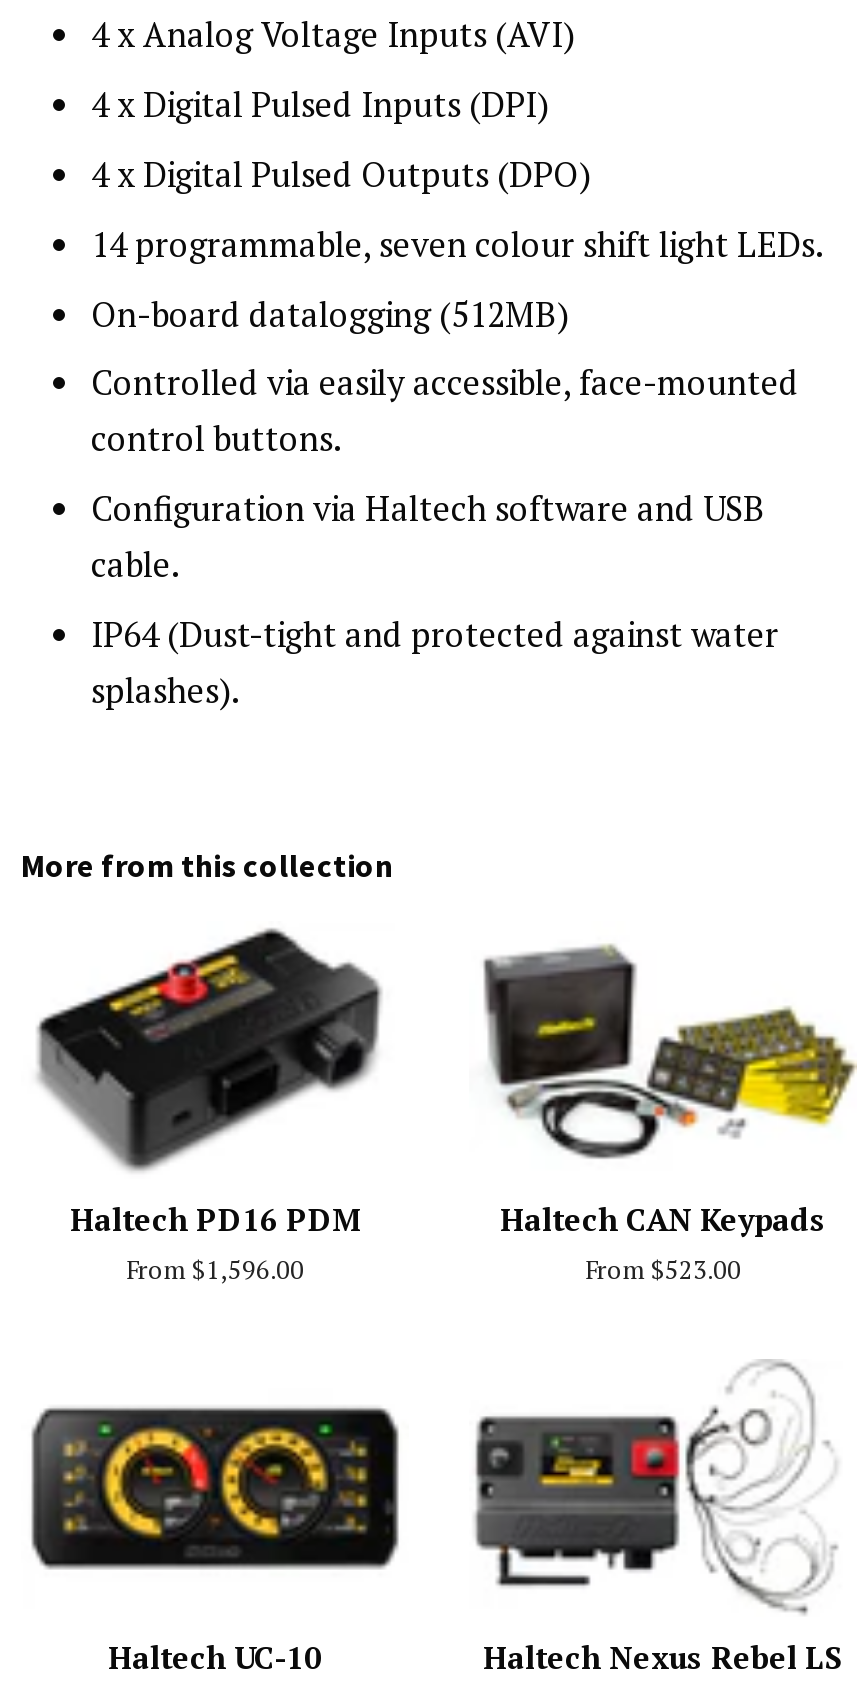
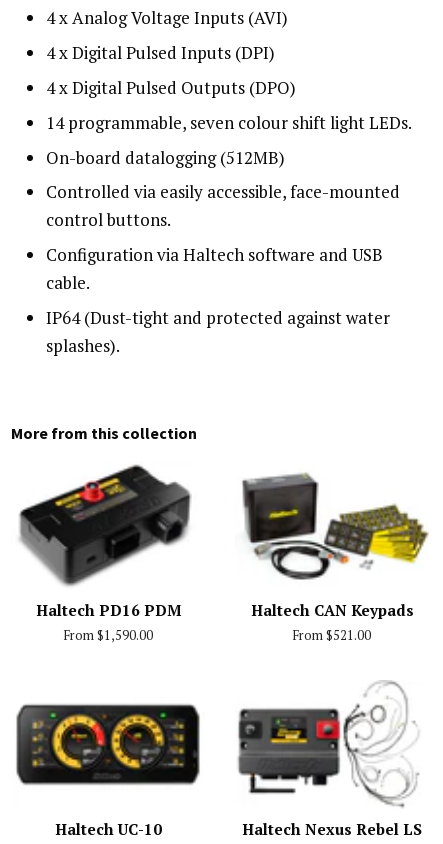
- From $1,596.00
+ From $1,590.00

- From $523.00
+ From $521.00
